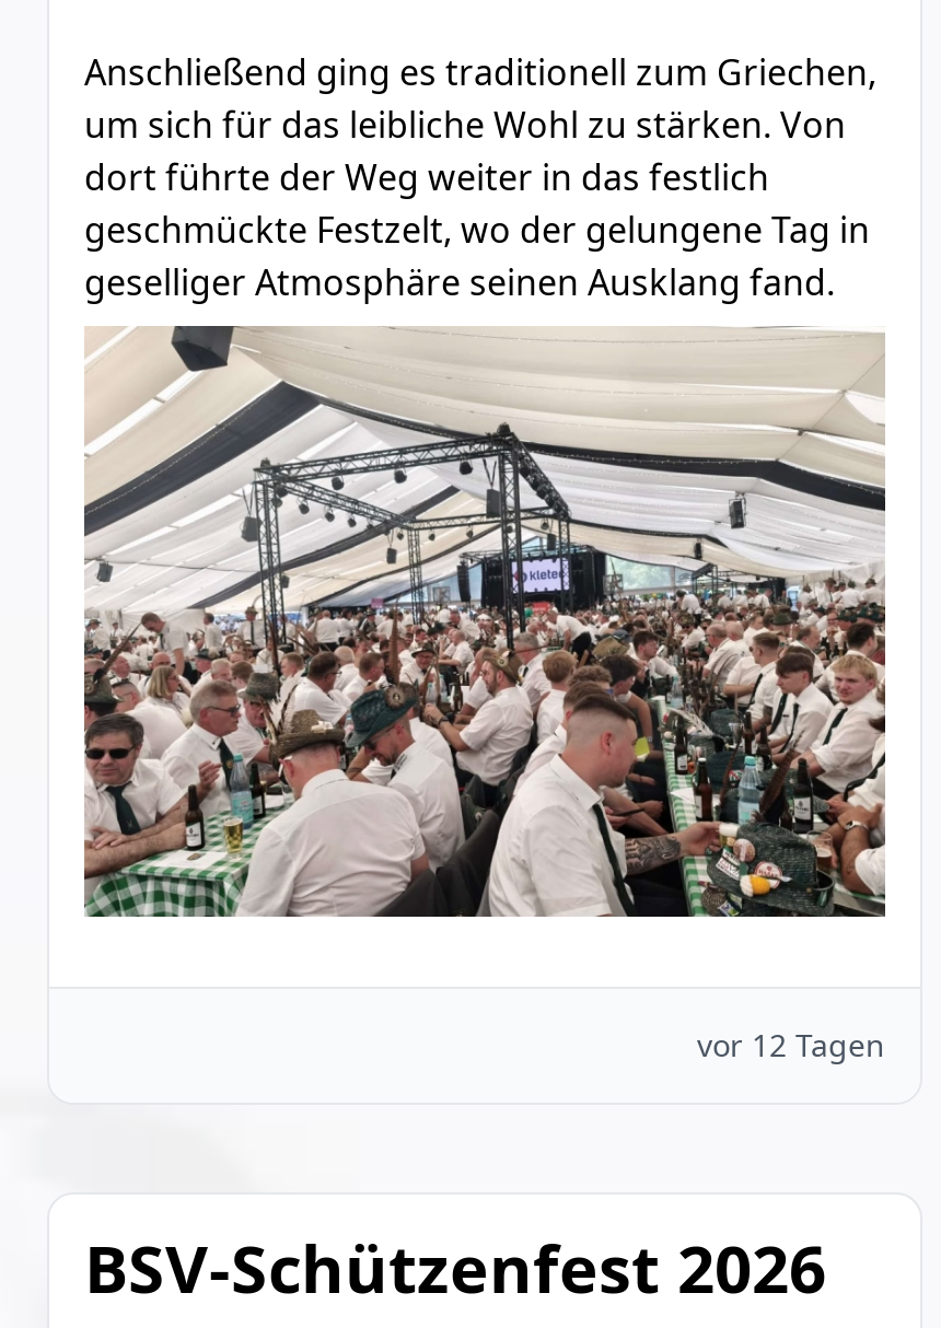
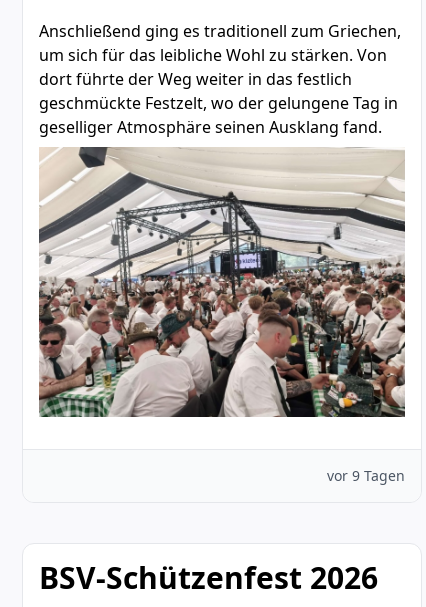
- vor 12 Tagen
+ vor 9 Tagen
